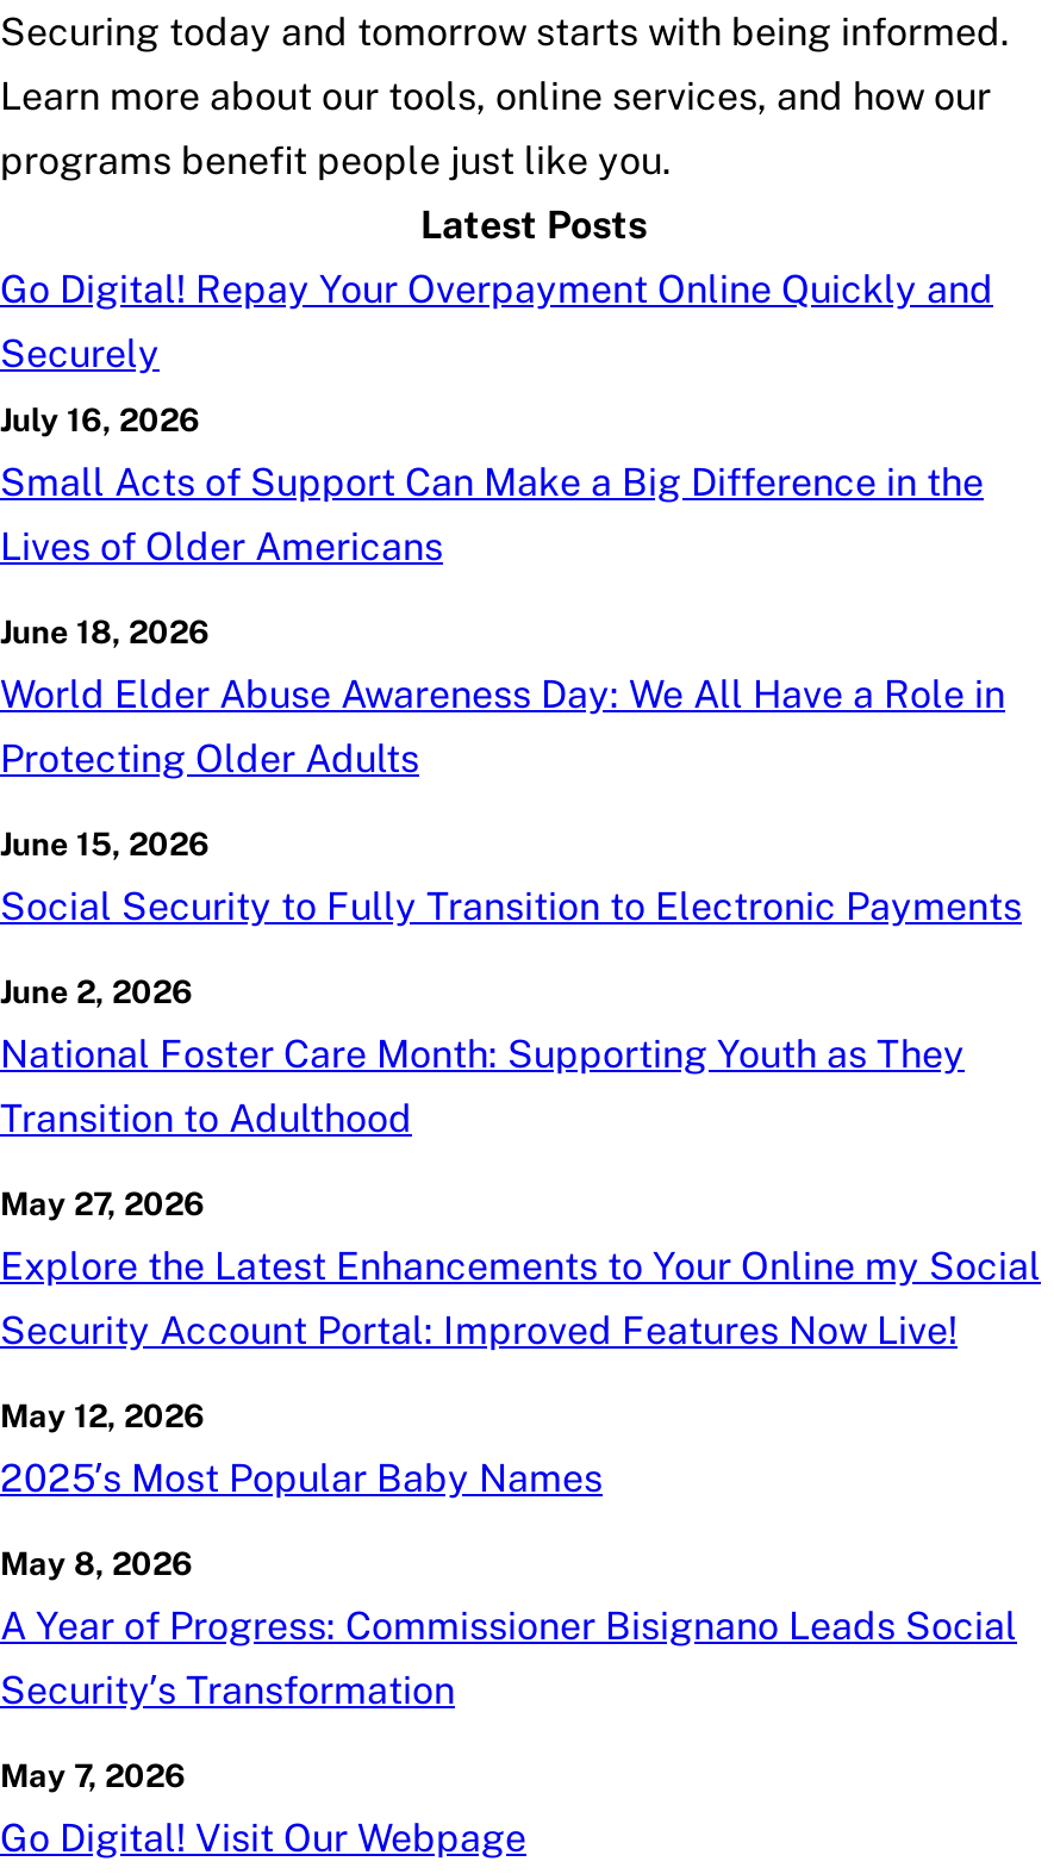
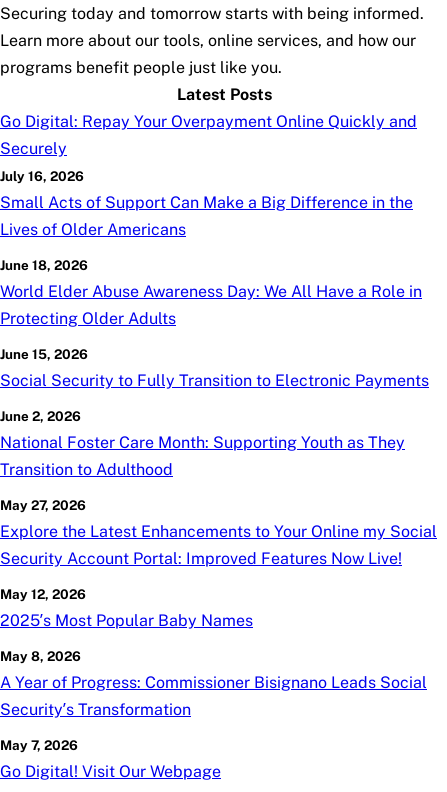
- Go Digital! Repay Your Overpayment Online Quickly and
+ Go Digital: Repay Your Overpayment Online Quickly and
